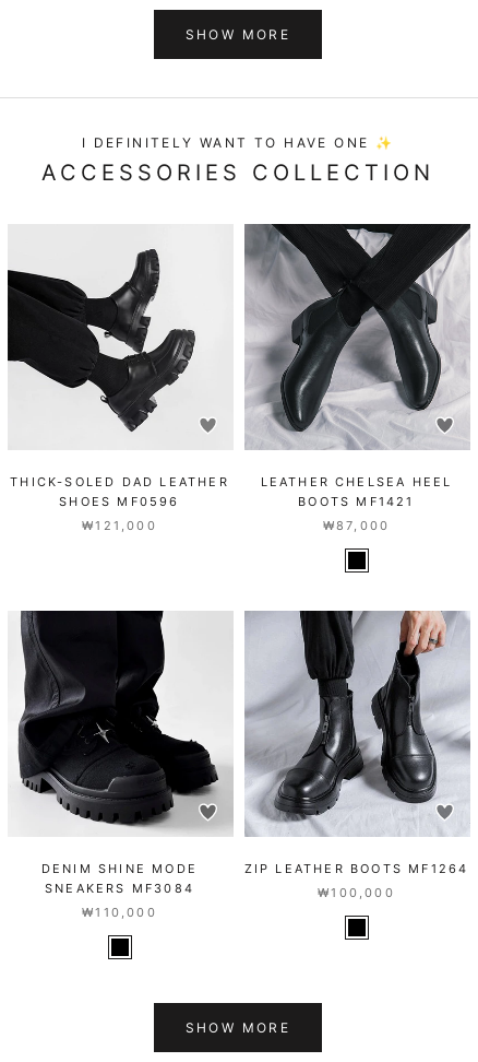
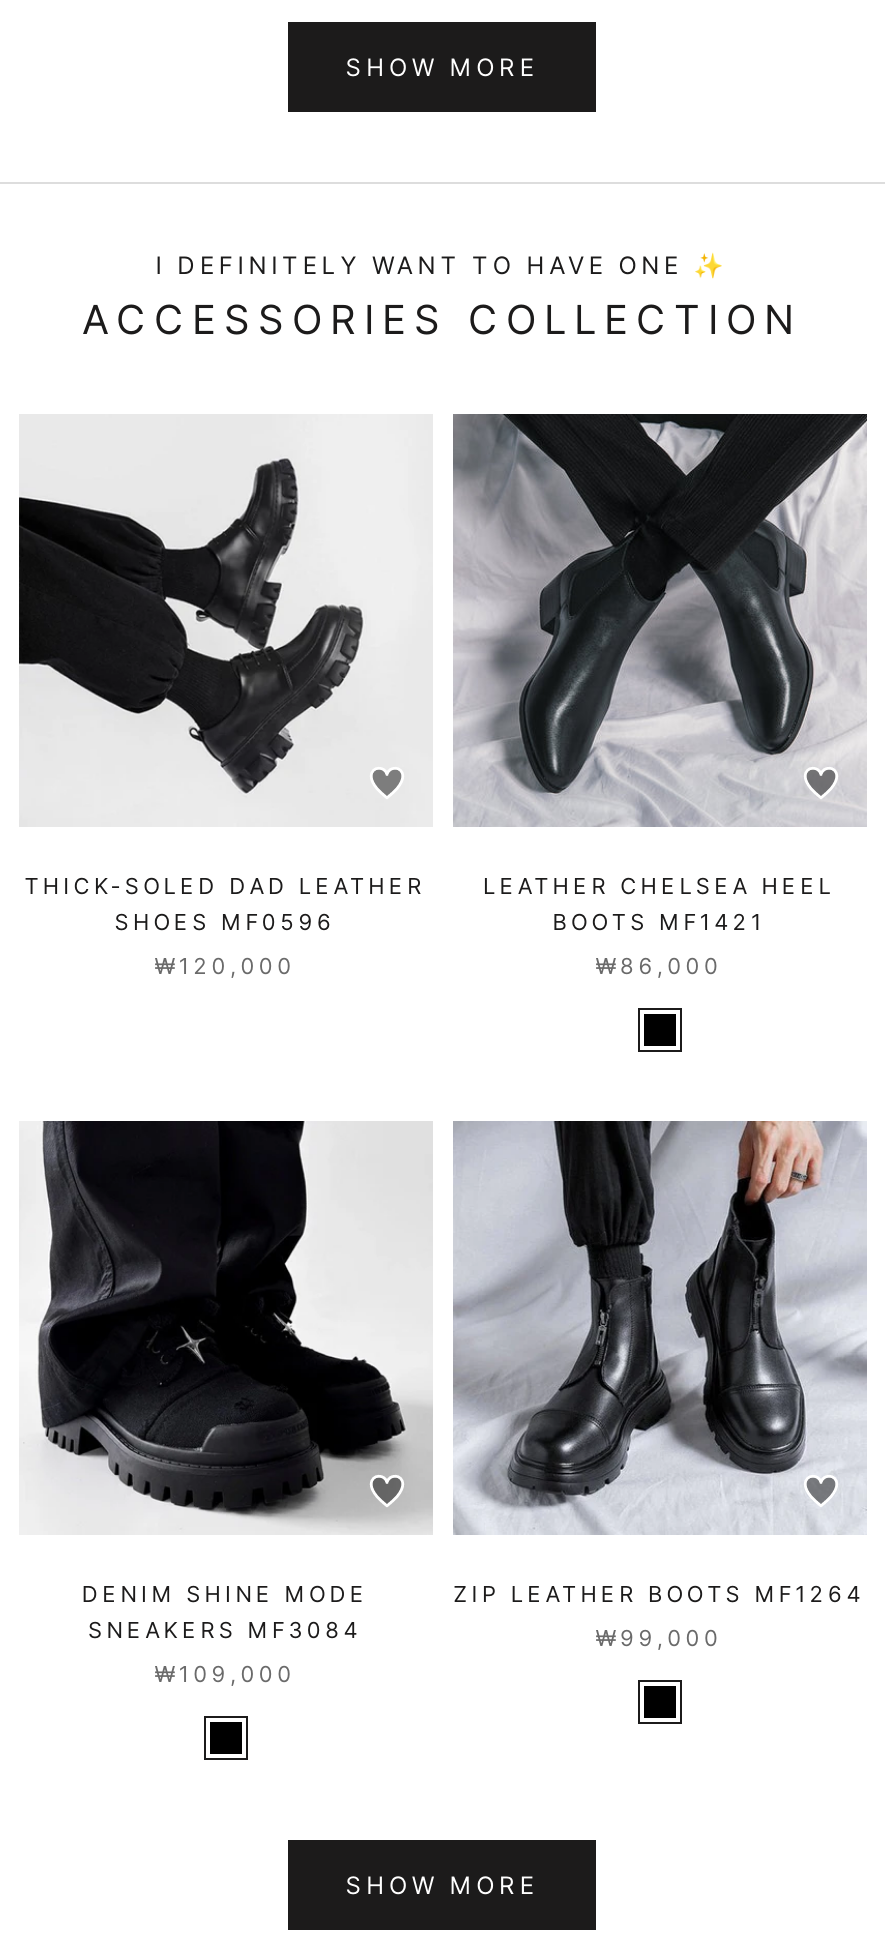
- ₩121,000
+ ₩120,000

- ₩87,000
+ ₩86,000

- ₩100,000
+ ₩99,000

- ₩110,000
+ ₩109,000
